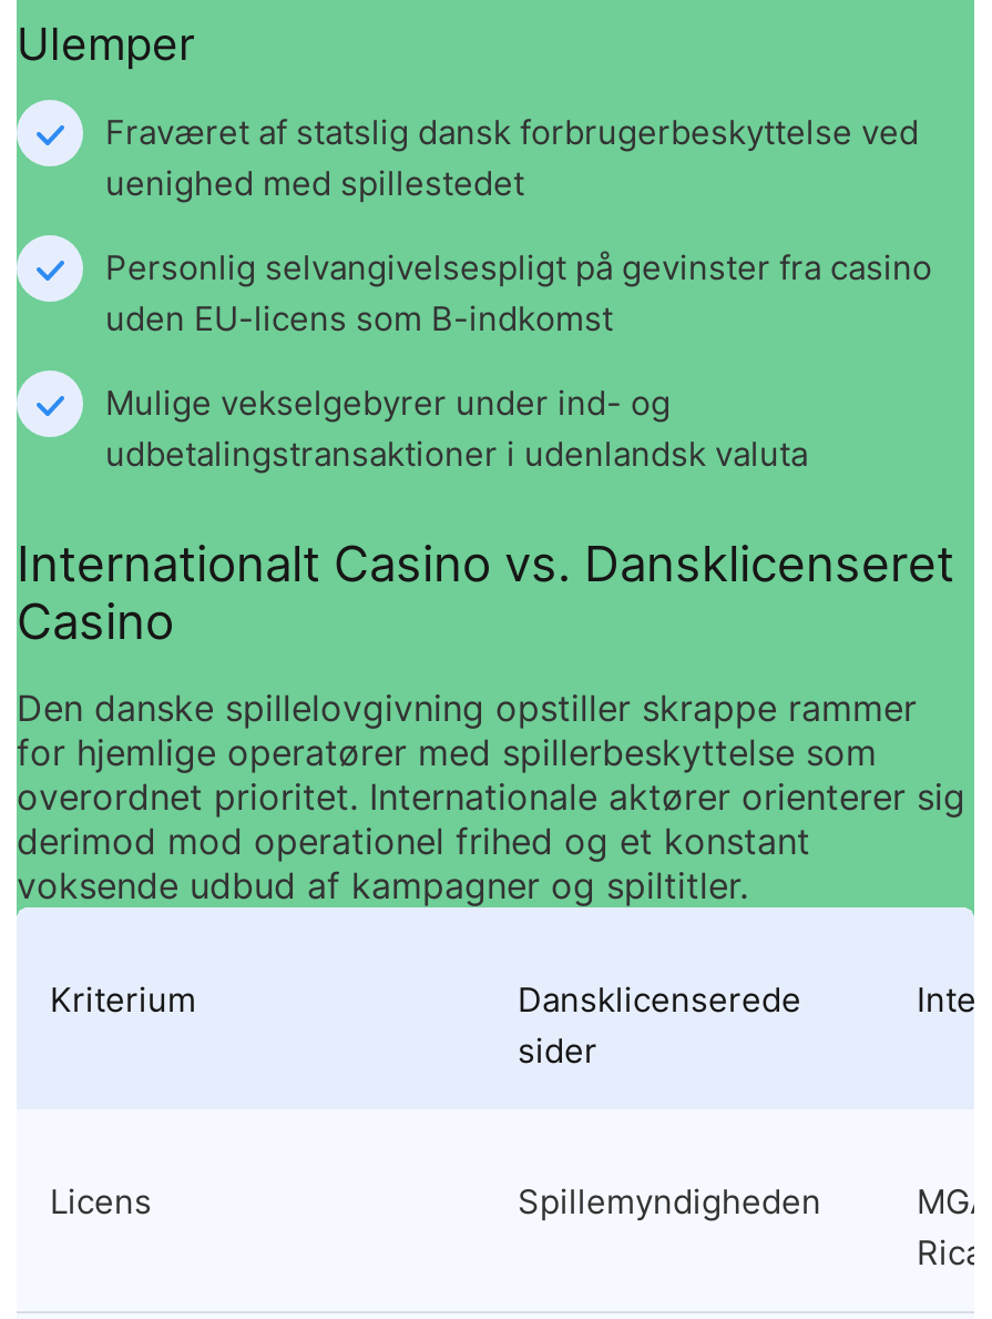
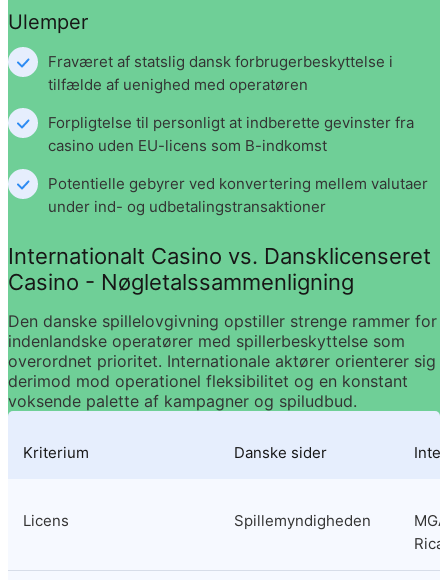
- Fraværet af statslig dansk forbrugerbeskyttelse ved
- uenighed med spillestedet
+ Fraværet af statslig dansk forbrugerbeskyttelse i
+ tilfælde af uenighed med operatøren

- Personlig selvangivelsespligt på gevinster fra casino
- uden EU-licens som B-indkomst
+ Forpligtelse til personligt at indberette gevinster fra
+ casino uden EU-licens som B-indkomst

- Mulige vekselgebyrer under ind- og
- udbetalingstransaktioner i udenlandsk valuta
+ Potentielle gebyrer ved konvertering mellem valutaer
+ under ind- og udbetalingstransaktioner

- Casino
+ Casino - Nøgletalssammenligning

- Den danske spillelovgivning opstiller skrappe rammer
- for hjemlige operatører med spillerbeskyttelse som
+ Den danske spillelovgivning opstiller strenge rammer for
+ indenlandske operatører med spillerbeskyttelse som

- derimod mod operationel frihed og et konstant
+ derimod mod operationel fleksibilitet og en konstant

- voksende udbud af kampagner og spiltitler.
+ voksende palette af kampagner og spiludbud.

- Dansklicenserede
- sider
+ Danske sider
